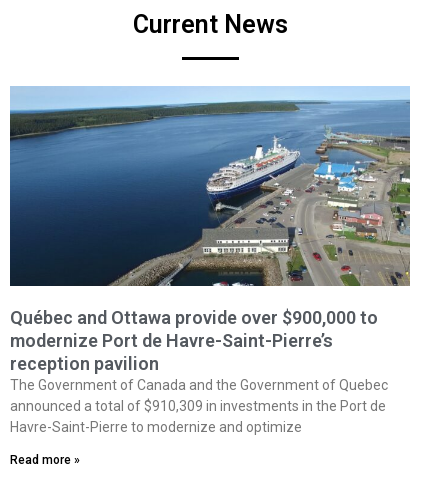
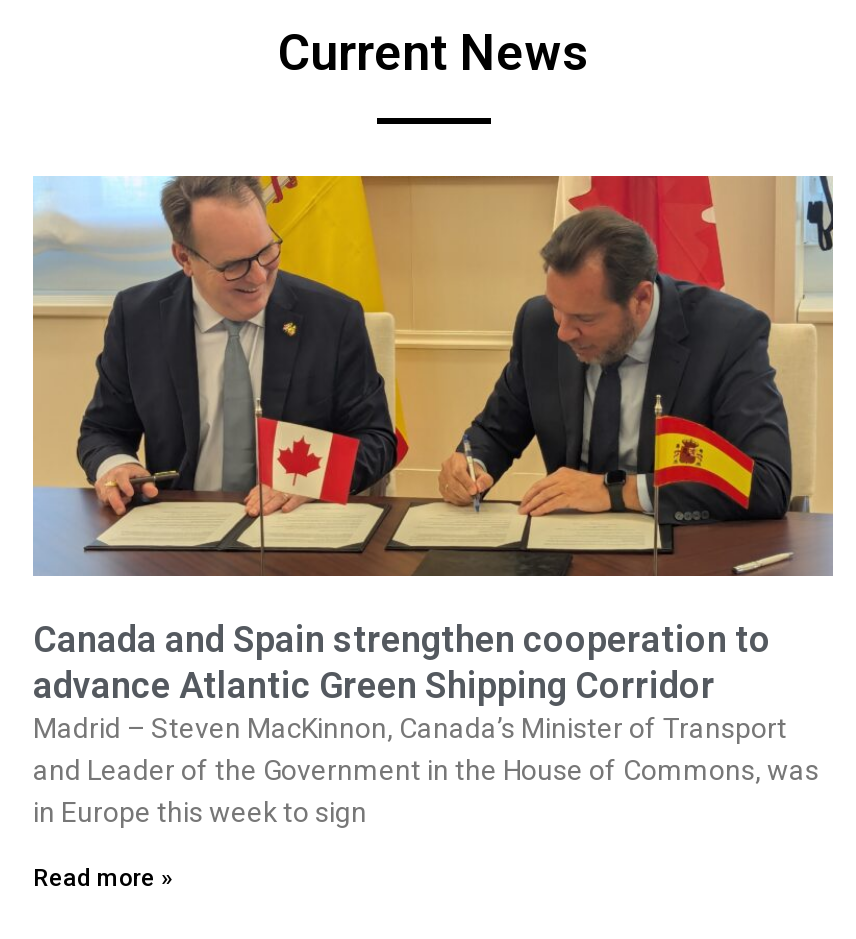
- [image]
- Québec and Ottawa provide over $900,000 to
- modernize Port de Havre-Saint-Pierre’s
- reception pavilion
- The Government of Canada and the Government of Quebec
- announced a total of $910,309 in investments in the Port de
- Havre-Saint-Pierre to modernize and optimize
+ [image]
+ Canada and Spain strengthen cooperation to
+ advance Atlantic Green Shipping Corridor
+ Madrid – Steven MacKinnon, Canada’s Minister of Transport
+ and Leader of the Government in the House of Commons, was
+ in Europe this week to sign
